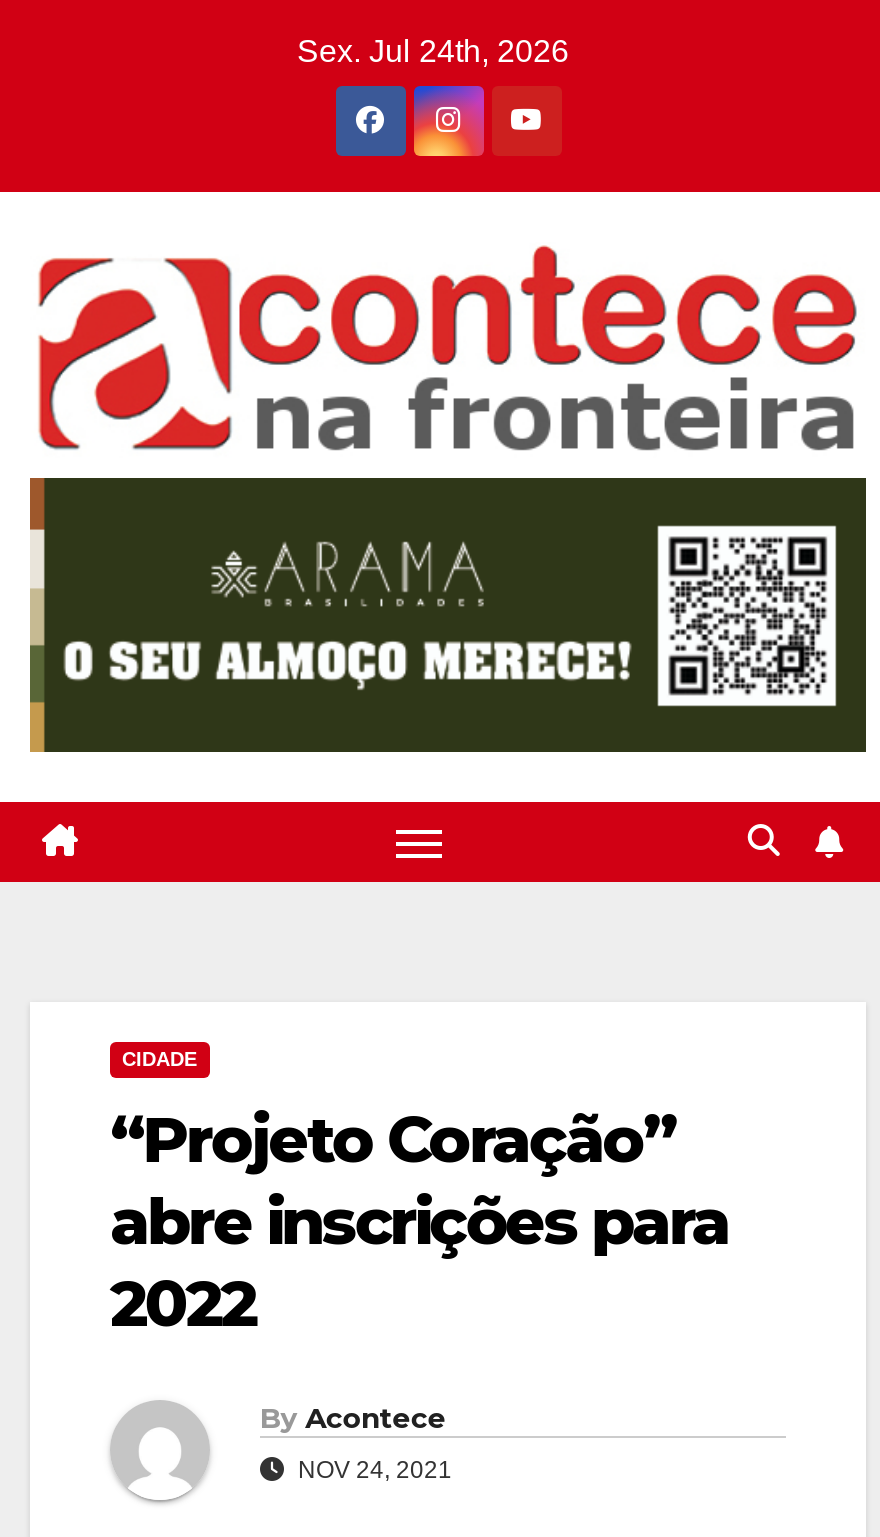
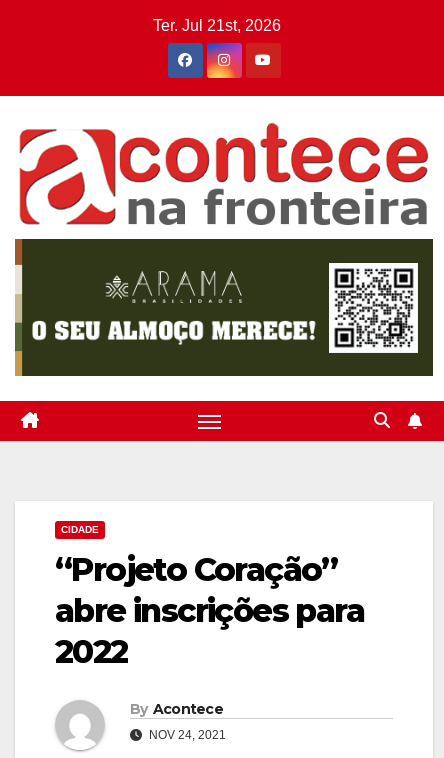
- Sex. Jul 24th, 2026
+ Ter. Jul 21st, 2026
